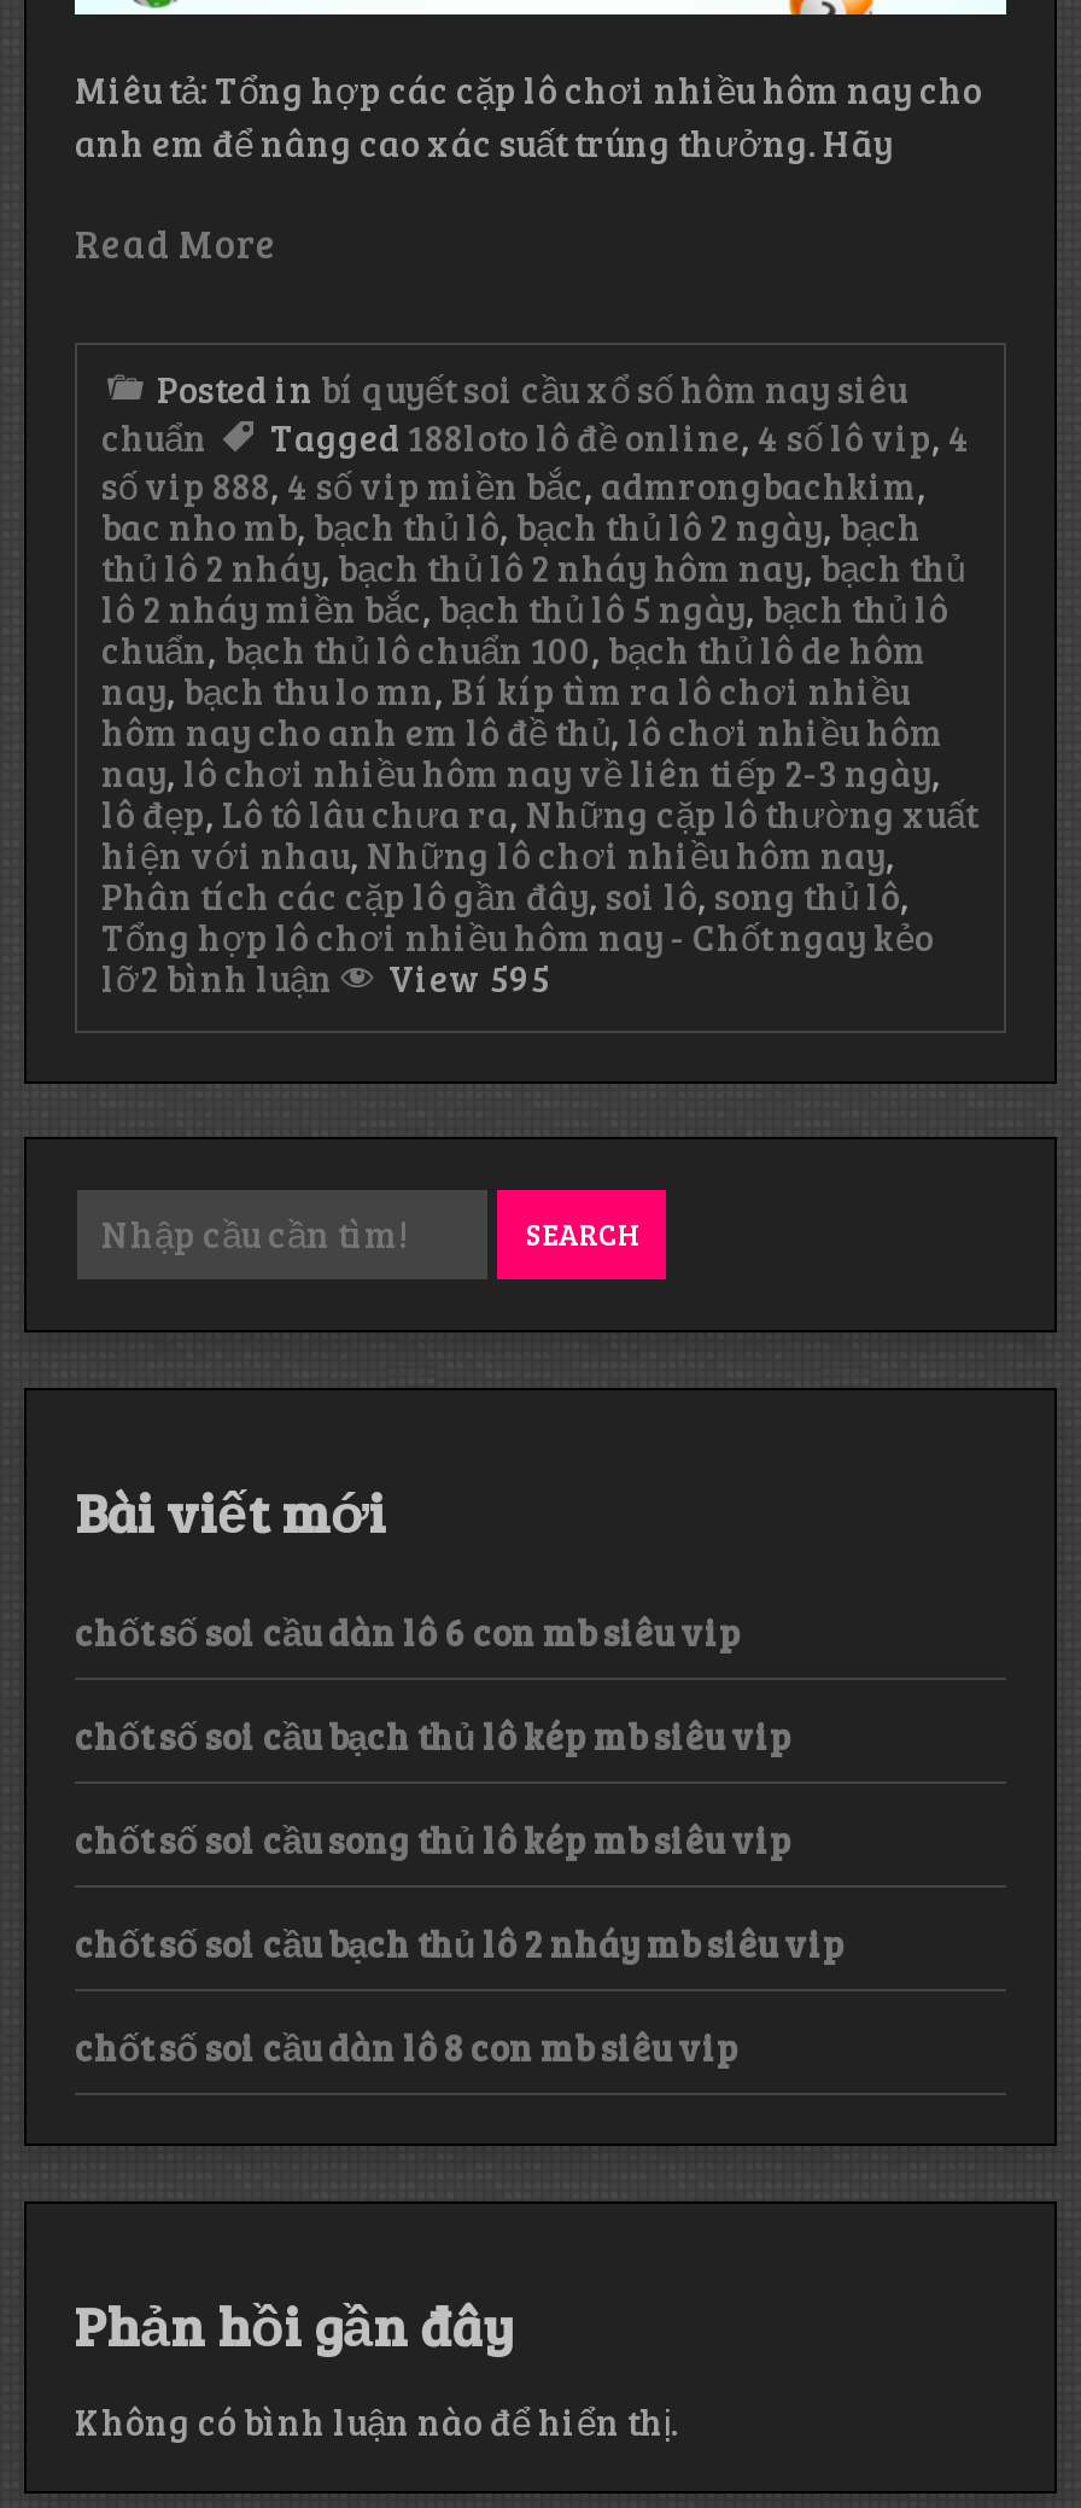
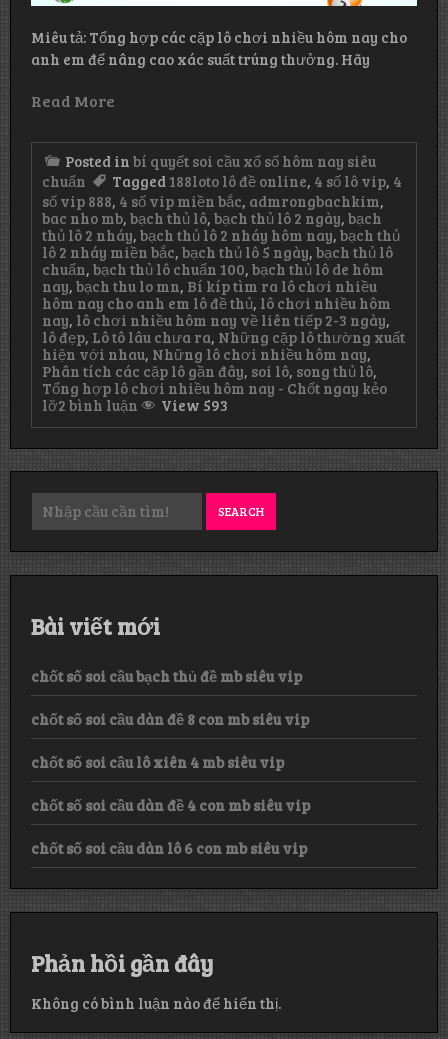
- View 595
+ View 593

+ chốt số soi cầu bạch thủ đề mb siêu vip
+ chốt số soi cầu dàn đề 8 con mb siêu vip
+ chốt số soi cầu lô xiên 4 mb siêu vip
+ chốt số soi cầu dàn đề 4 con mb siêu vip

moved down: chốt số soi cầu dàn lô 6 con mb siêu vip

- chốt số soi cầu bạch thủ lô kép mb siêu vip
- chốt số soi cầu song thủ lô kép mb siêu vip
- chốt số soi cầu bạch thủ lô 2 nháy mb siêu vip
- chốt số soi cầu dàn lô 8 con mb siêu vip
